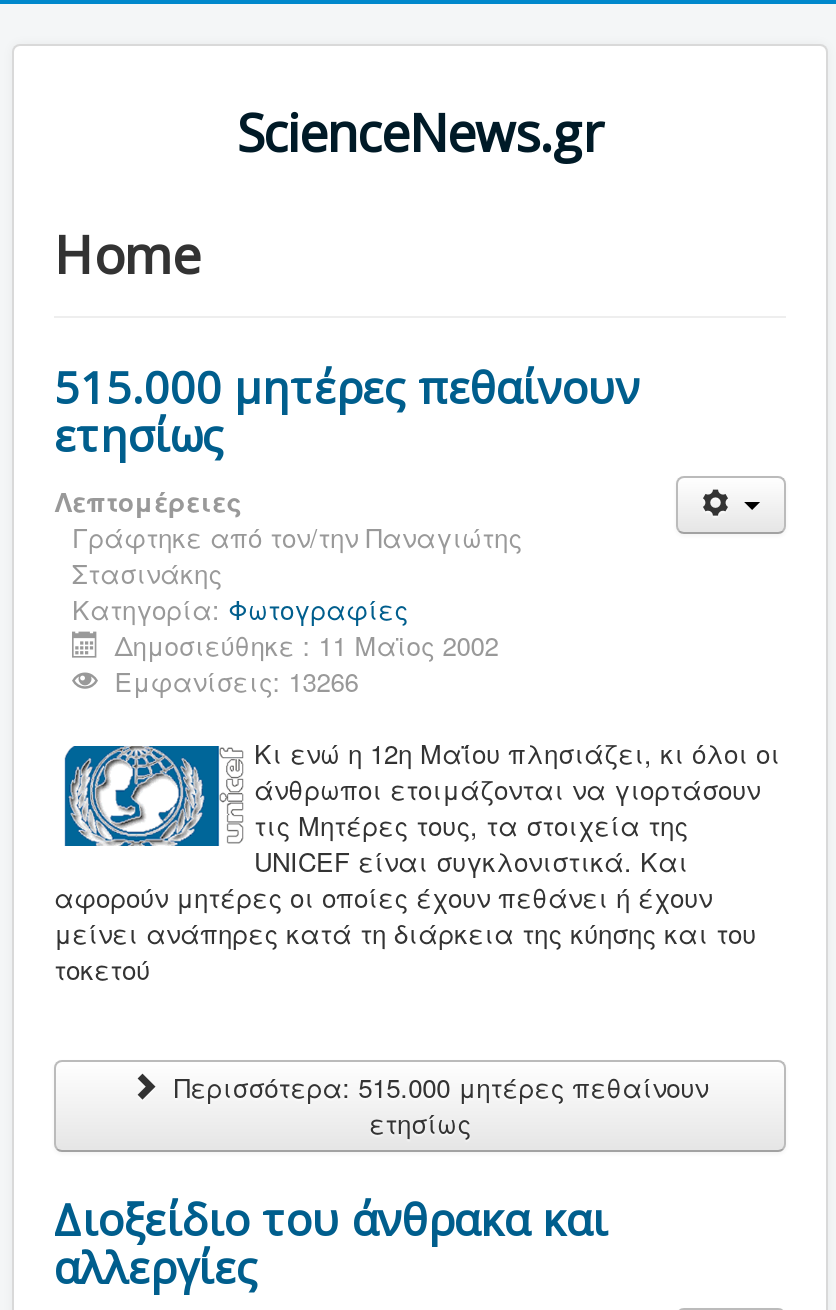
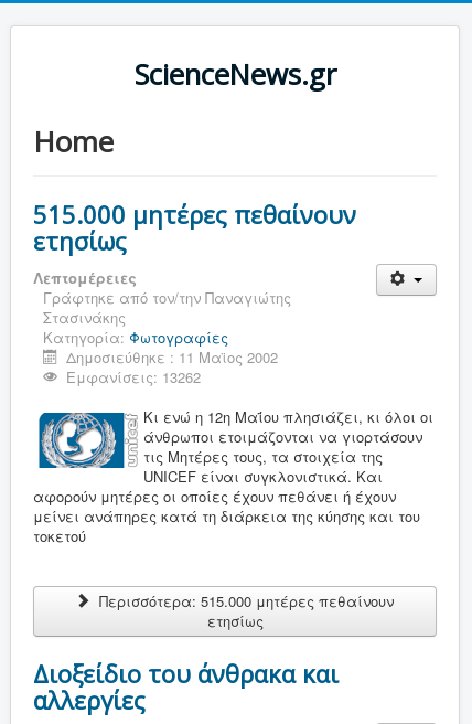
- Εμφανίσεις: 13266
+ Εμφανίσεις: 13262
